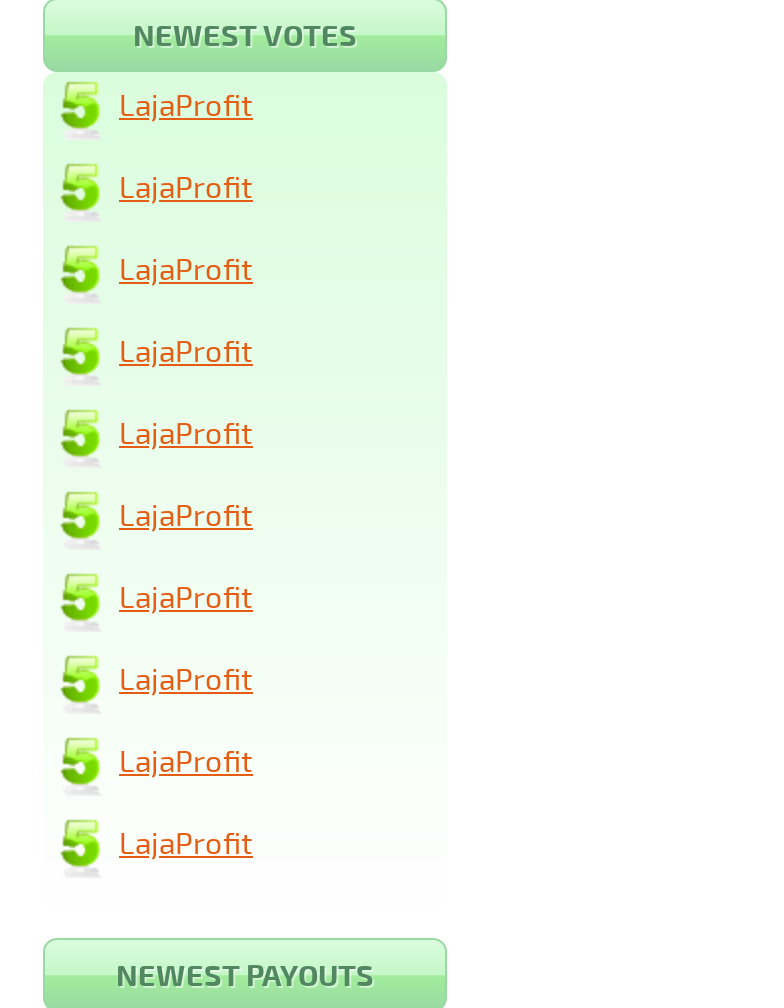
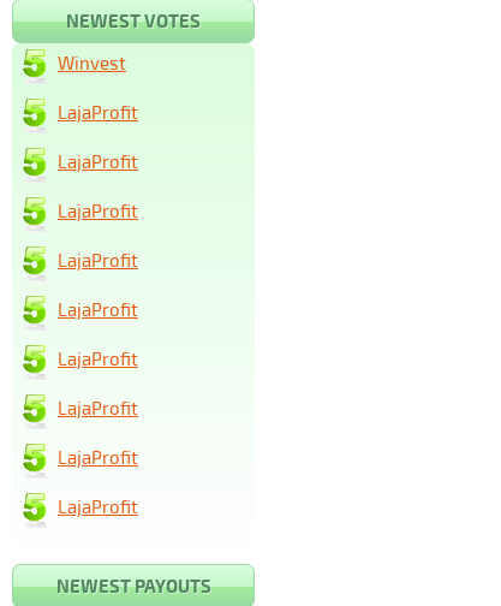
- LajaProfit
+ Winvest
